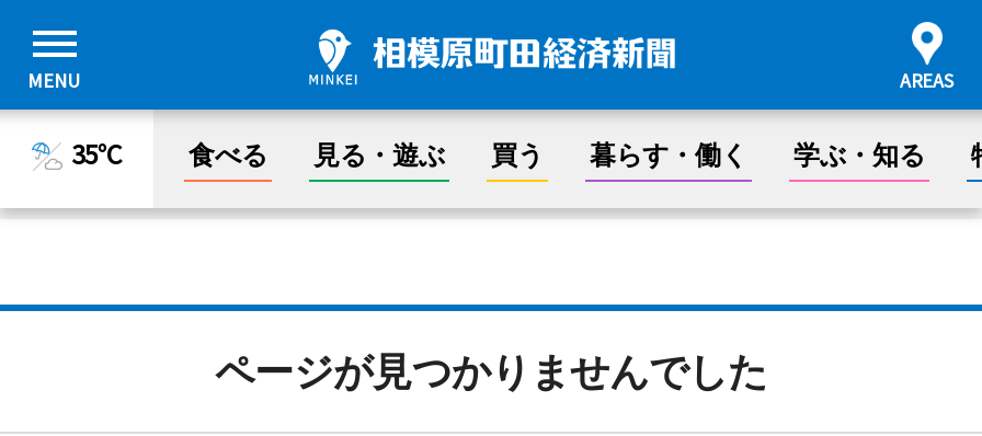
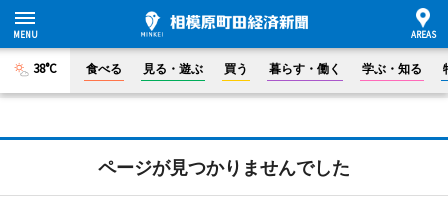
- 35°C
+ 38°C
